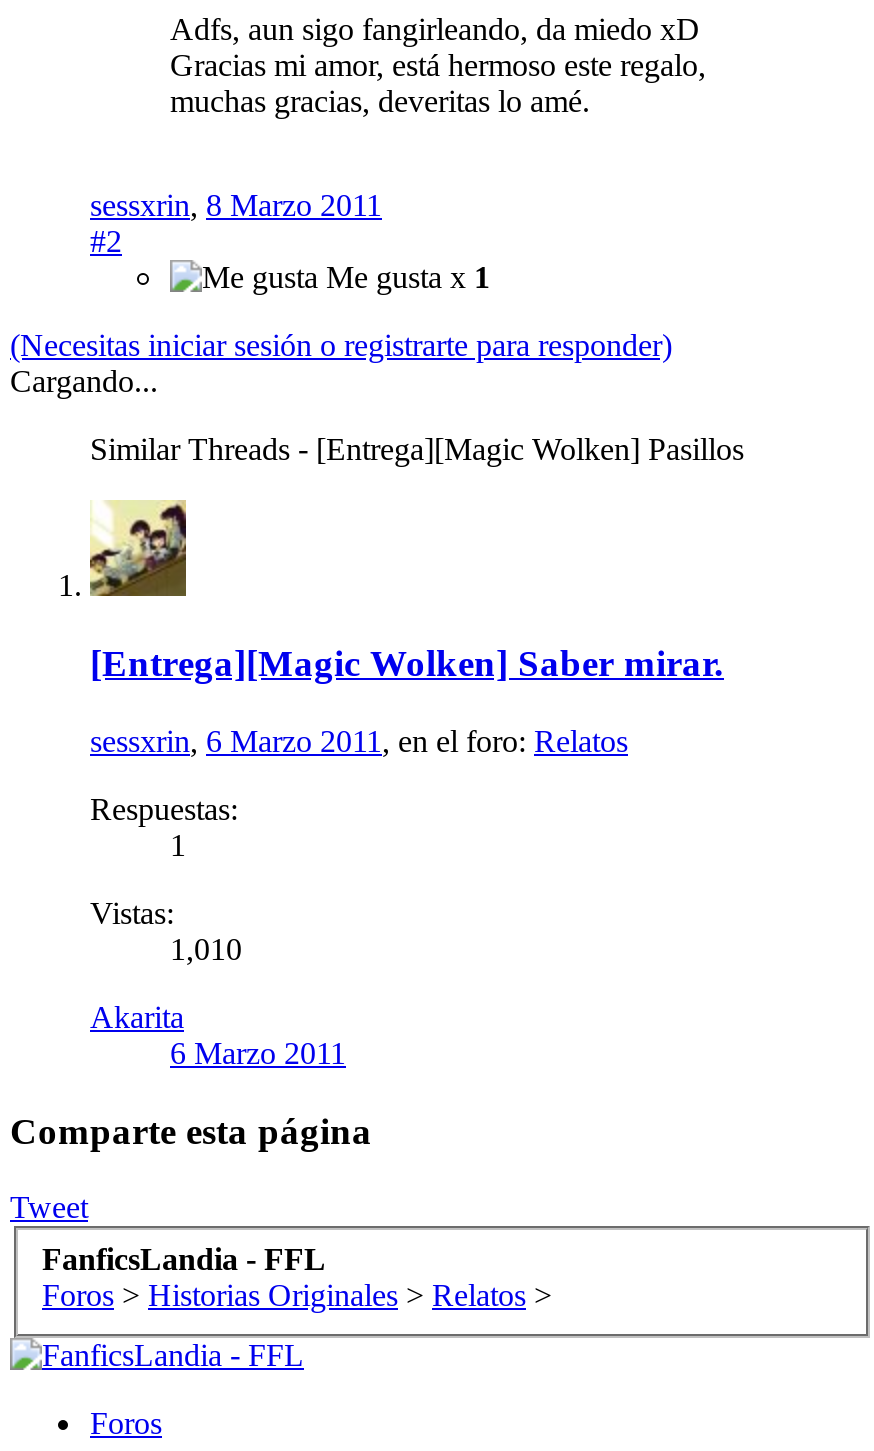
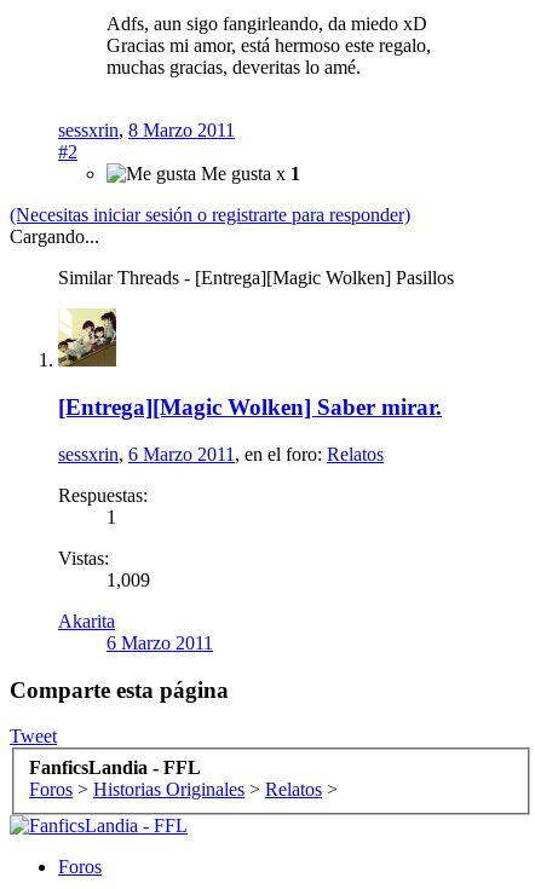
- 1,010
+ 1,009
